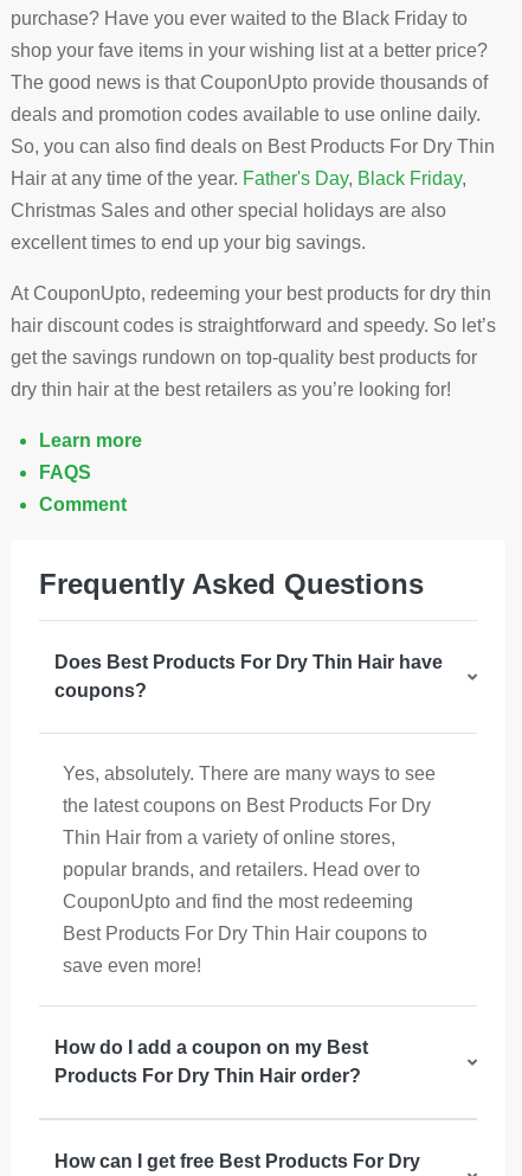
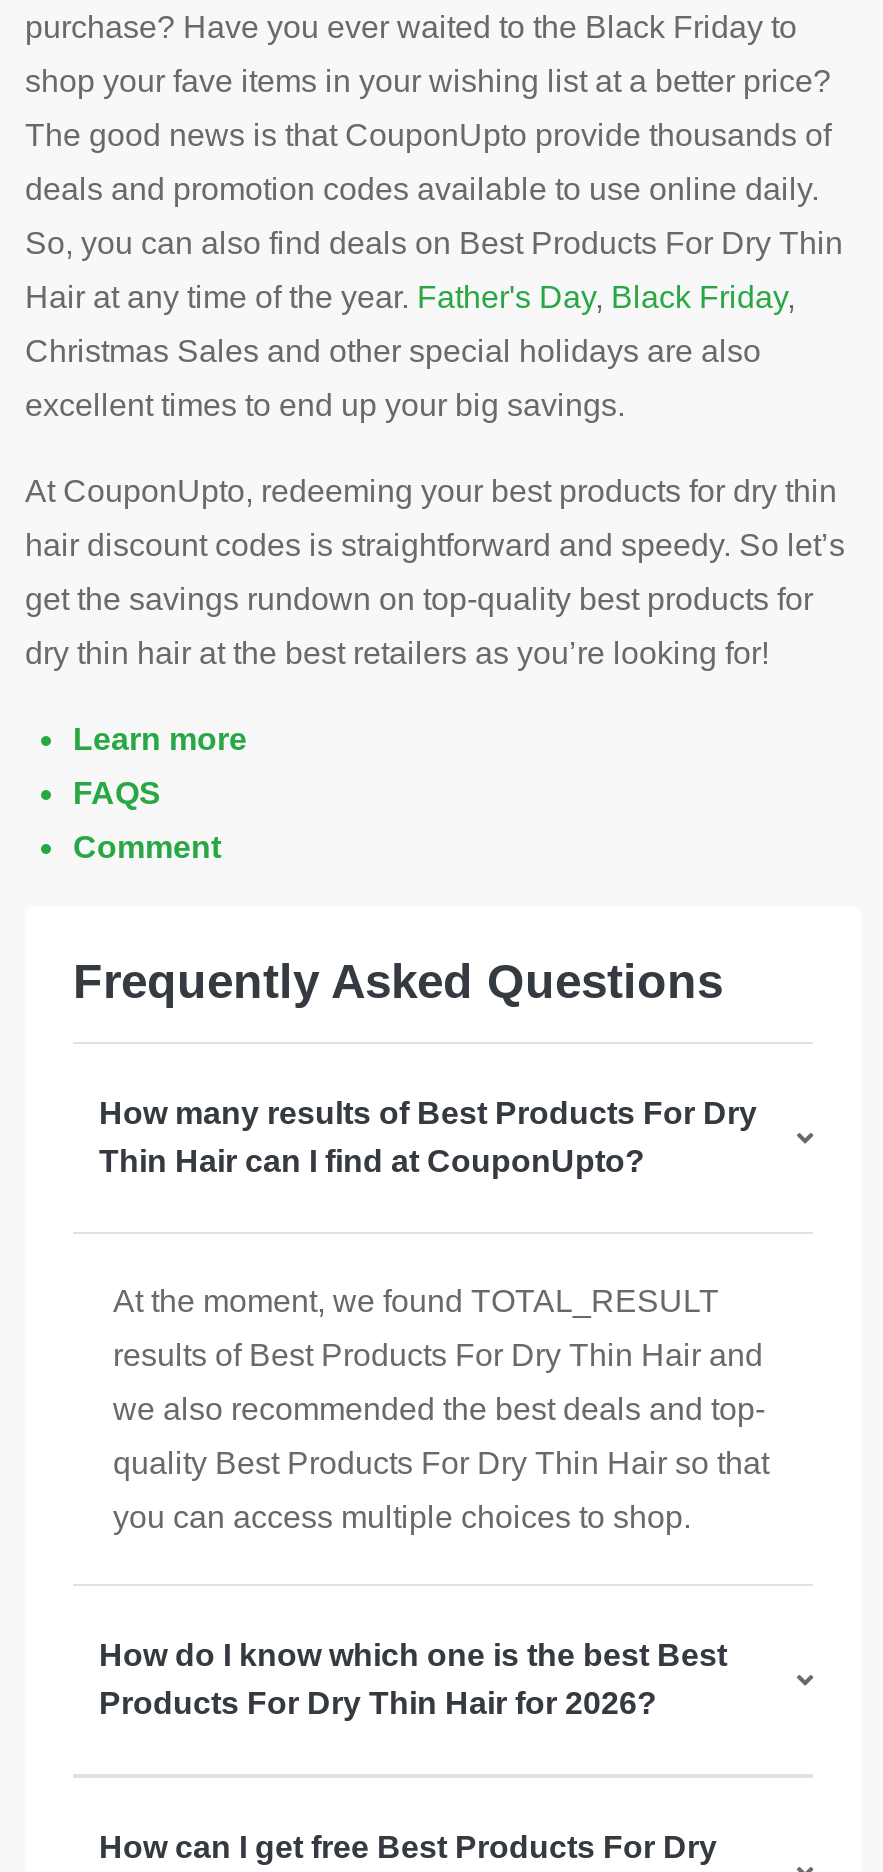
- Does Best Products For Dry Thin Hair have
- coupons?
+ How many results of Best Products For Dry
+ Thin Hair can I find at CouponUpto?

- Yes, absolutely. There are many ways to see
- the latest coupons on Best Products For Dry
- Thin Hair from a variety of online stores,
- popular brands, and retailers. Head over to
- CouponUpto and find the most redeeming
- Best Products For Dry Thin Hair coupons to
- save even more!
+ At the moment, we found TOTAL_RESULT
+ results of Best Products For Dry Thin Hair and
+ we also recommended the best deals and top-
+ quality Best Products For Dry Thin Hair so that
+ you can access multiple choices to shop.

- How do I add a coupon on my Best
- Products For Dry Thin Hair order?
+ How do I know which one is the best Best
+ Products For Dry Thin Hair for 2026?
